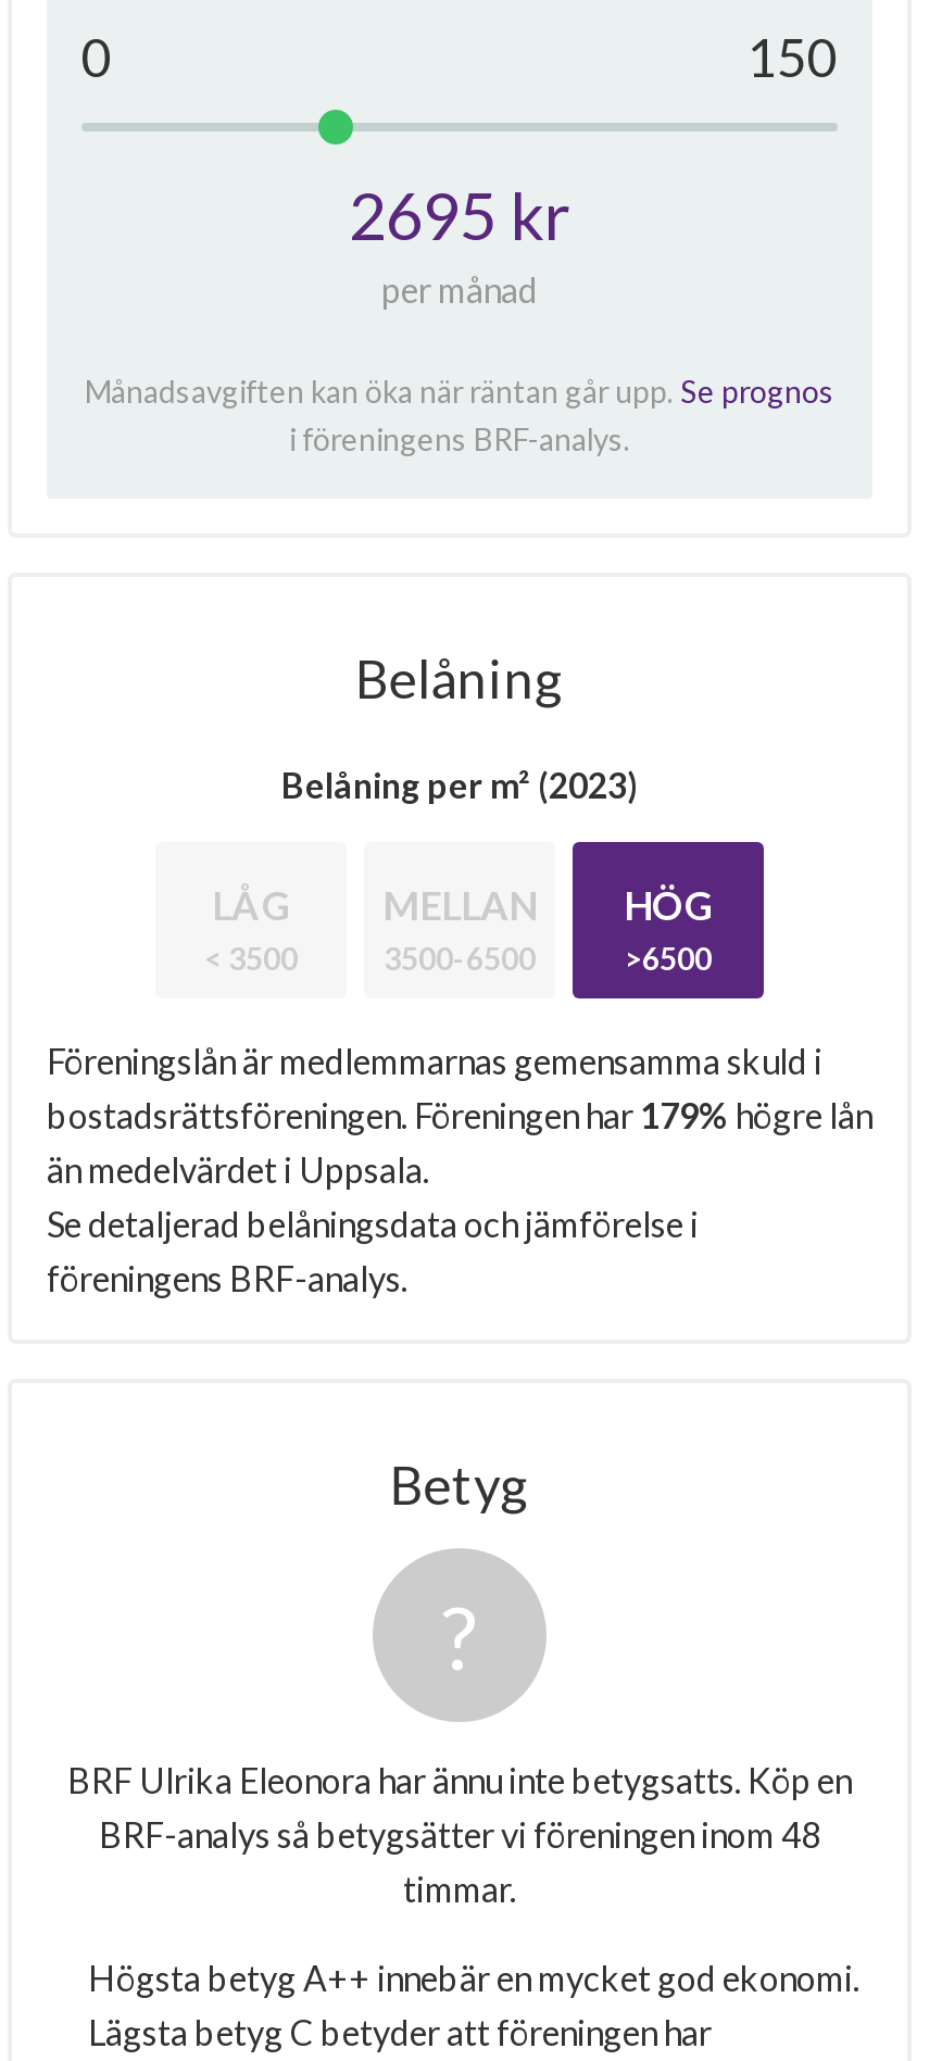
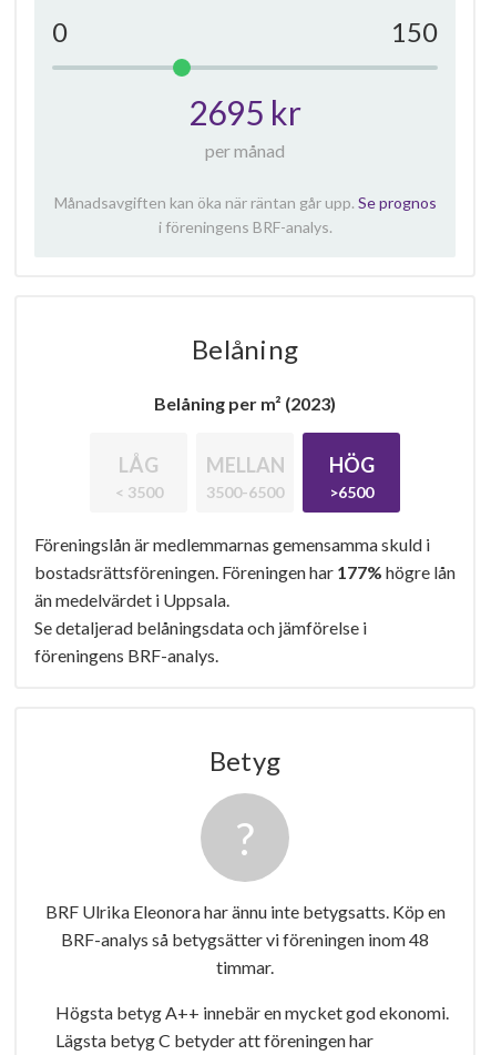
- bostadsrättsföreningen. Föreningen har 179% högre lån
+ bostadsrättsföreningen. Föreningen har 177% högre lån
